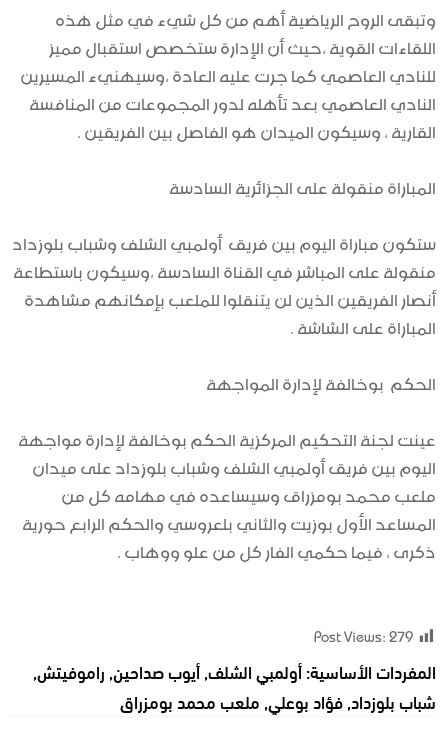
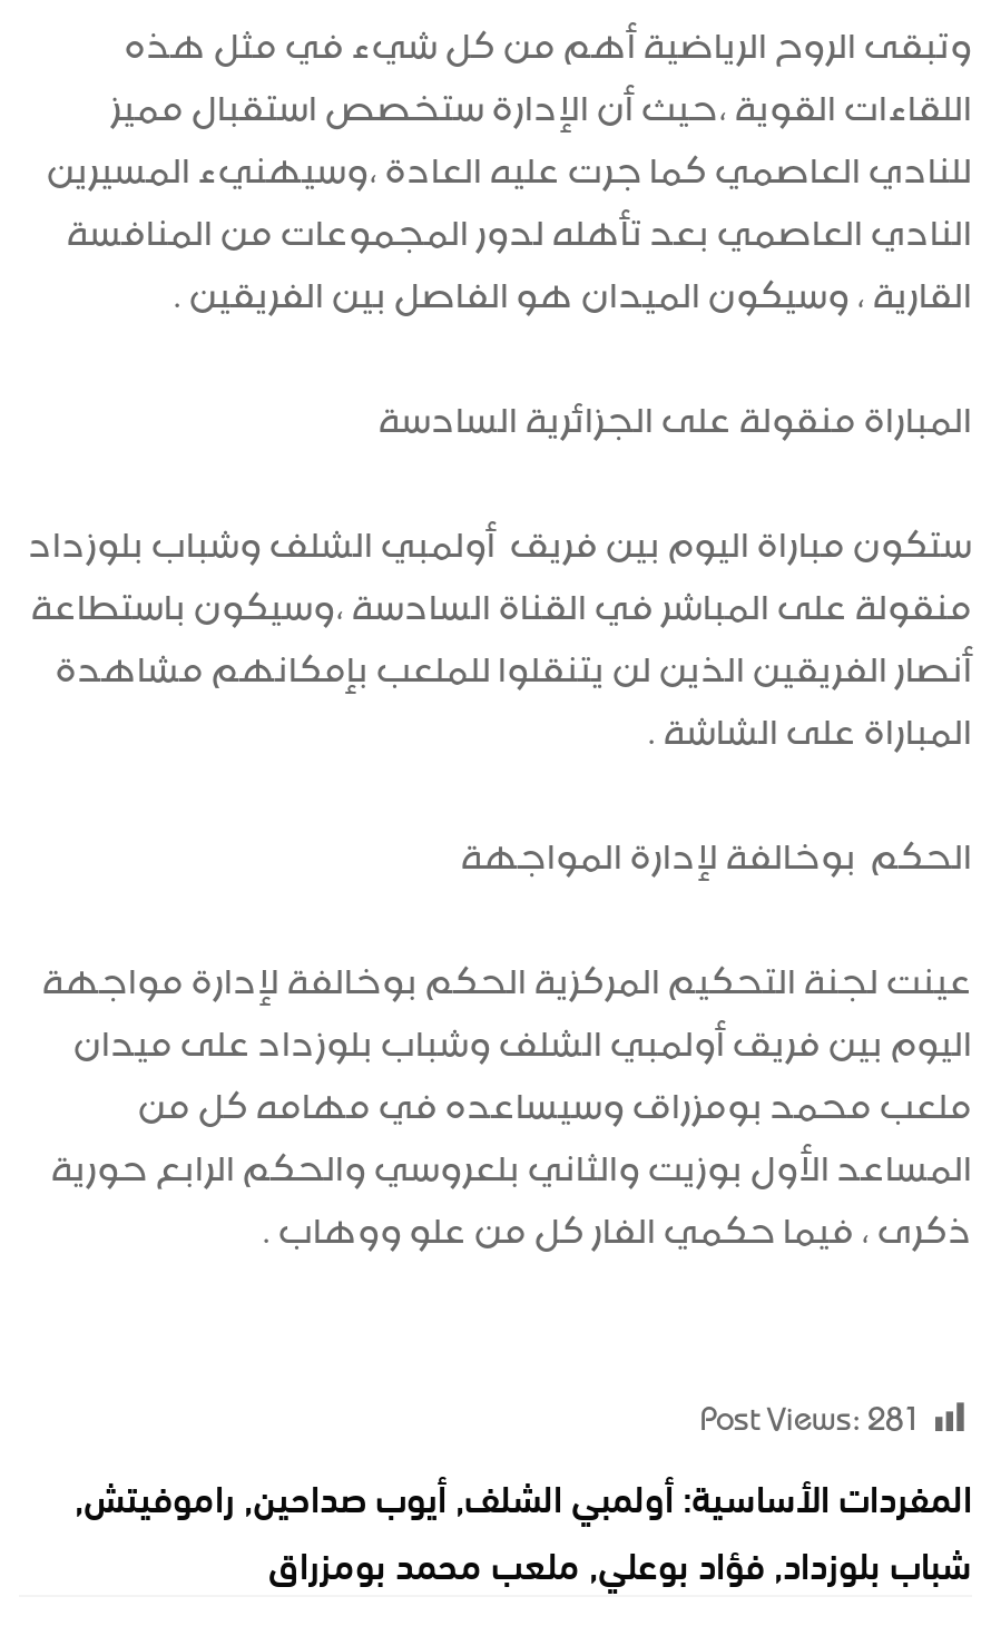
- Post Views: 279
+ Post Views: 281
